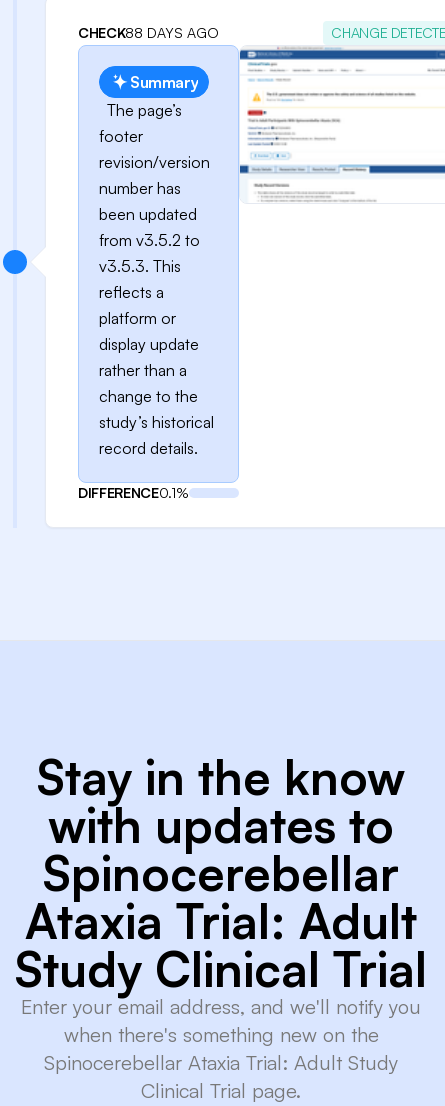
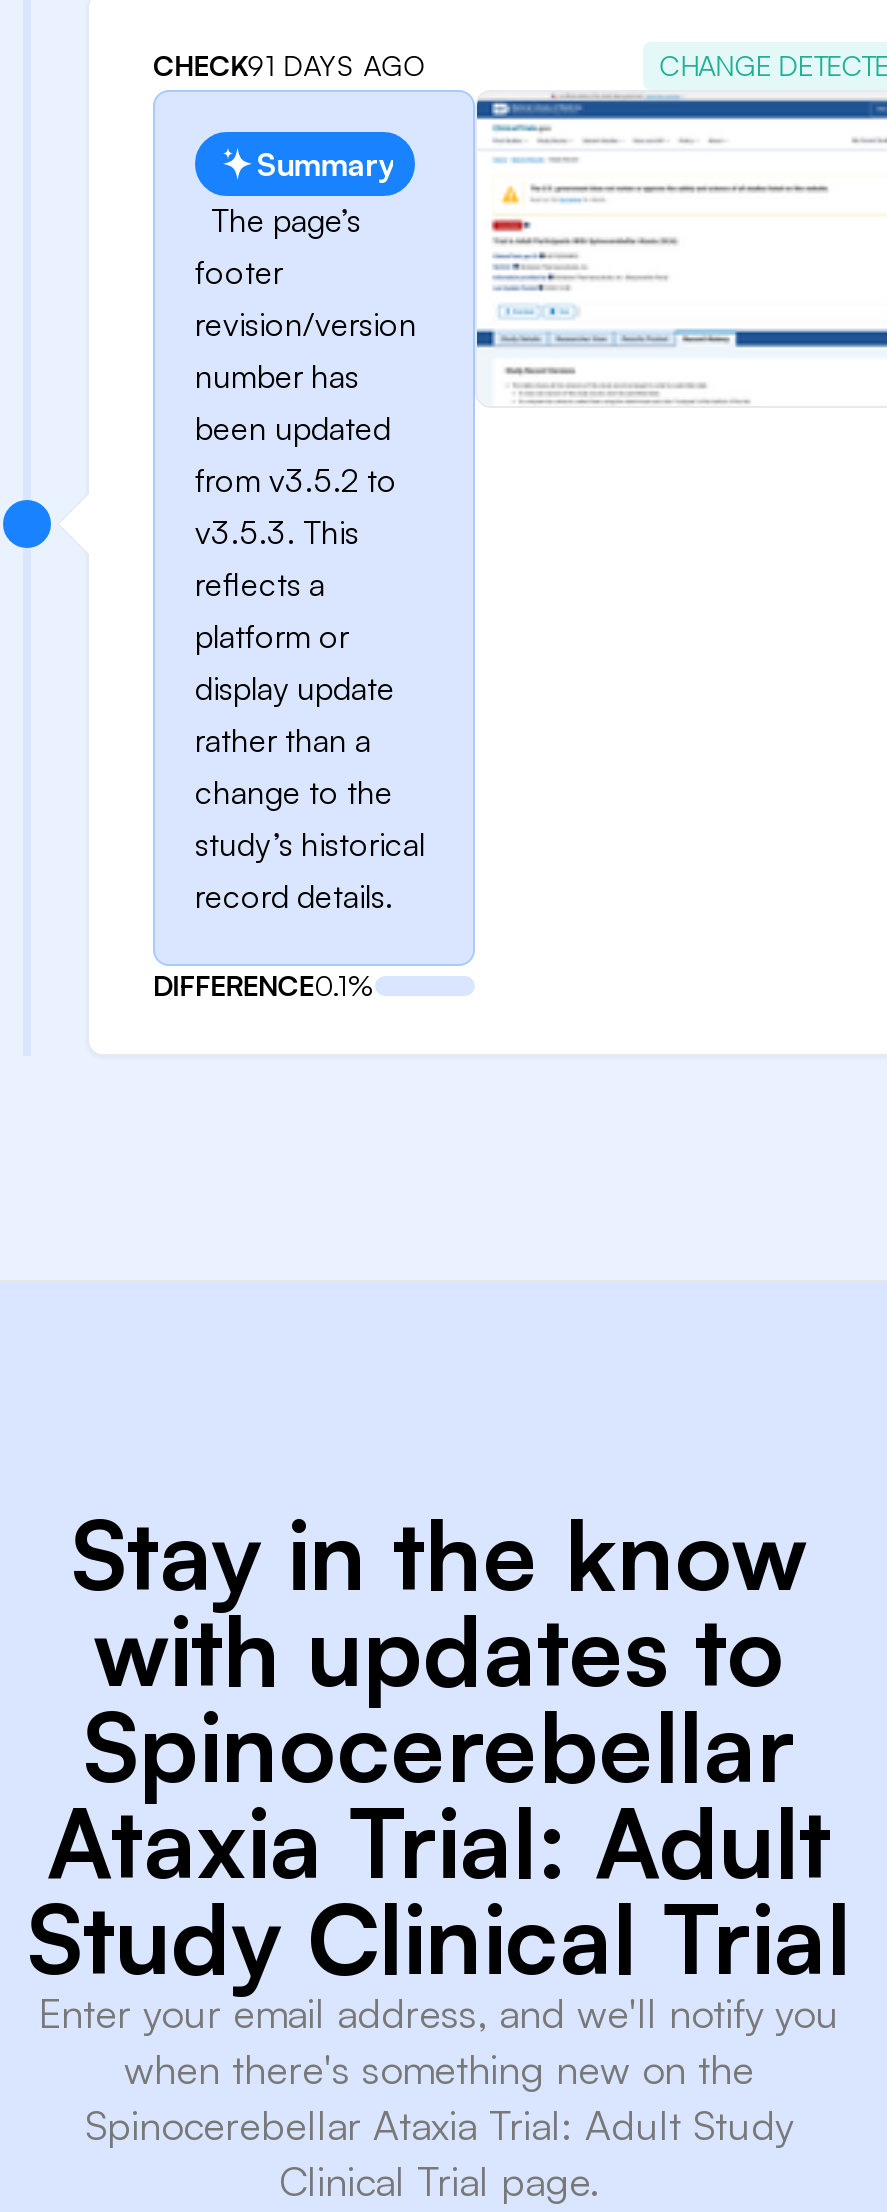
- CHECK88 DAYS AGO
+ CHECK91 DAYS AGO
